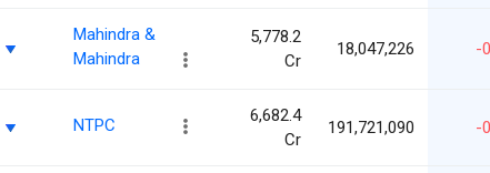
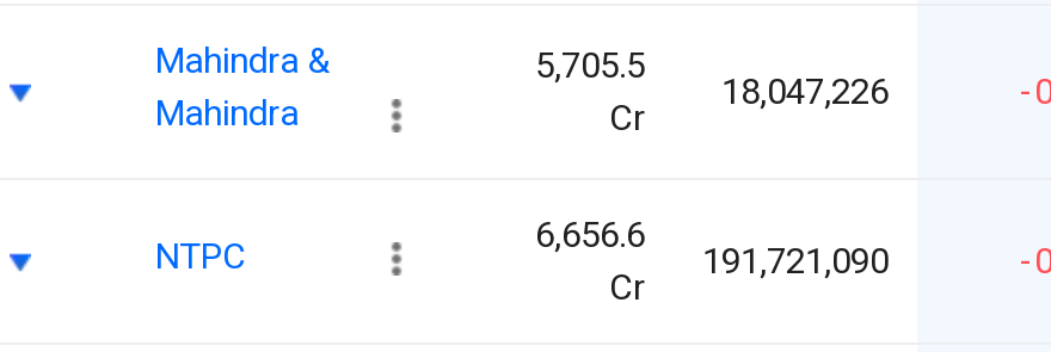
- 5,778.2
+ 5,705.5

- 6,682.4
+ 6,656.6
